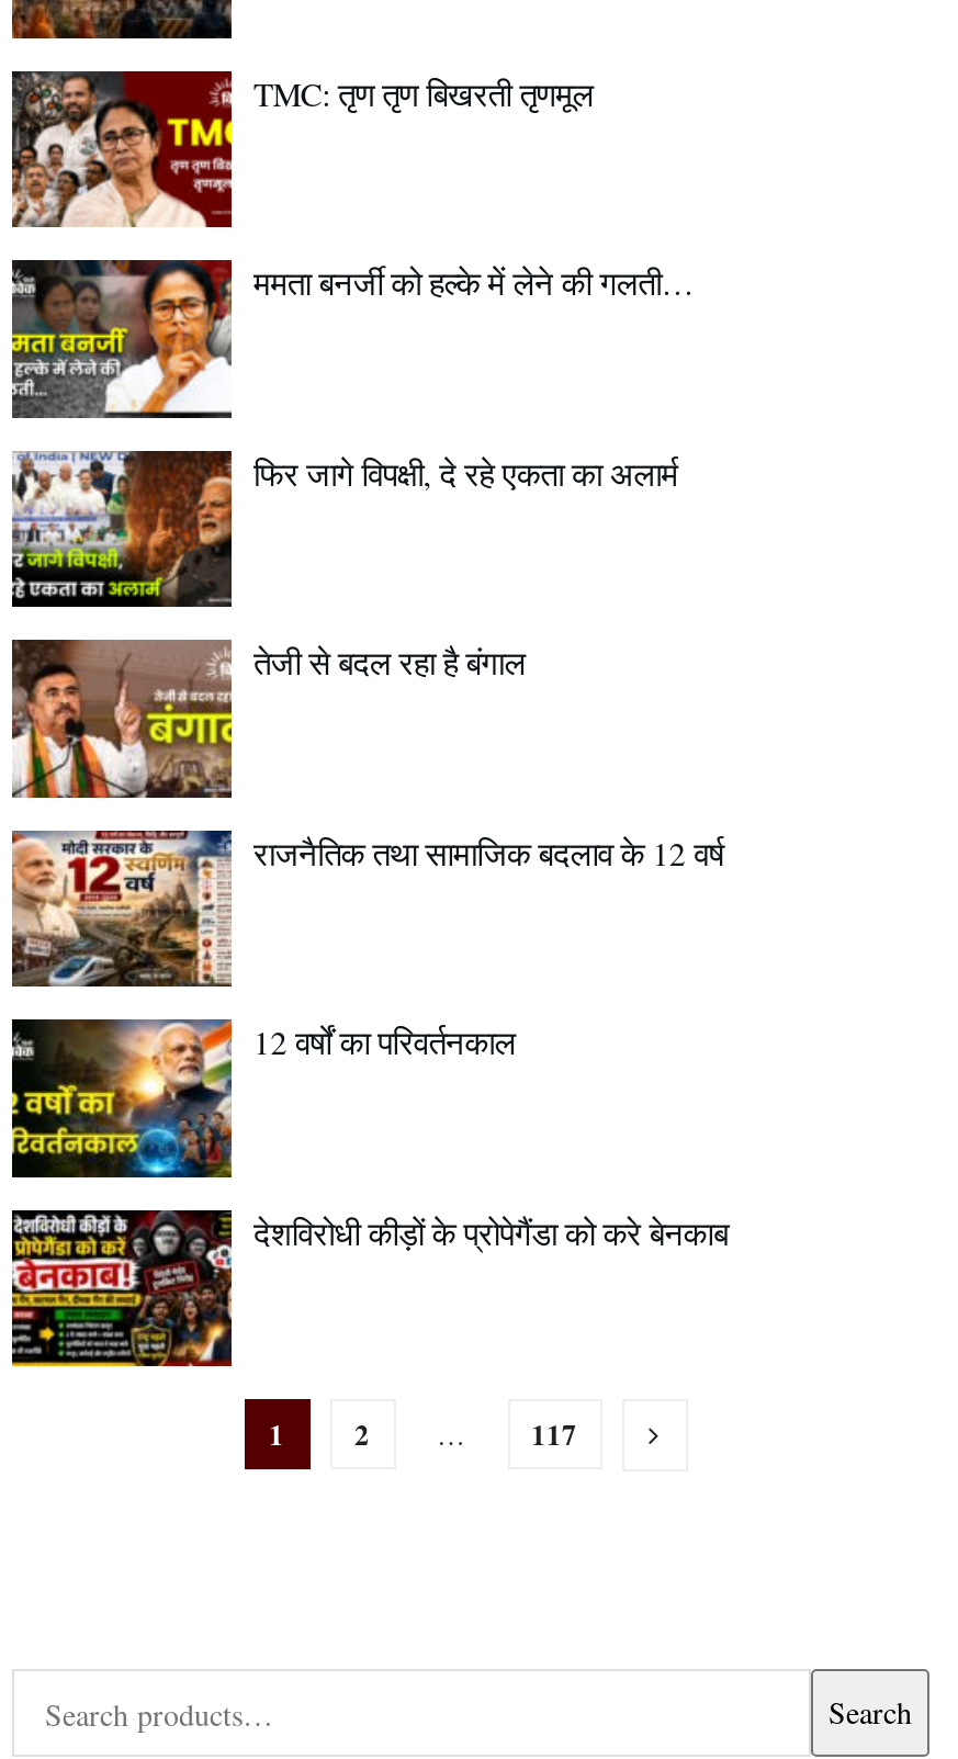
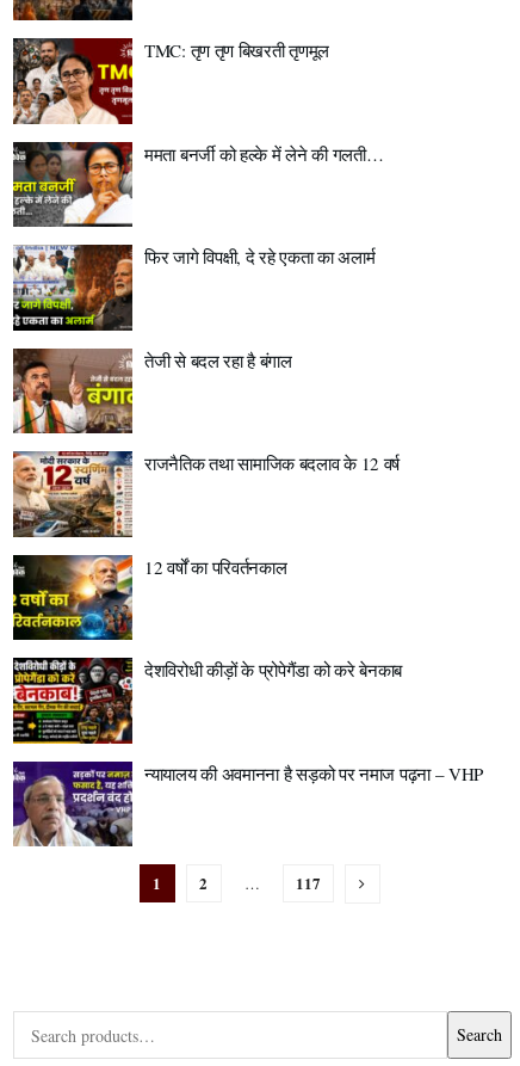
+ [image]
+ न्यायालय की अवमानना है सड़को पर नमाज पढ़ना – VHP
